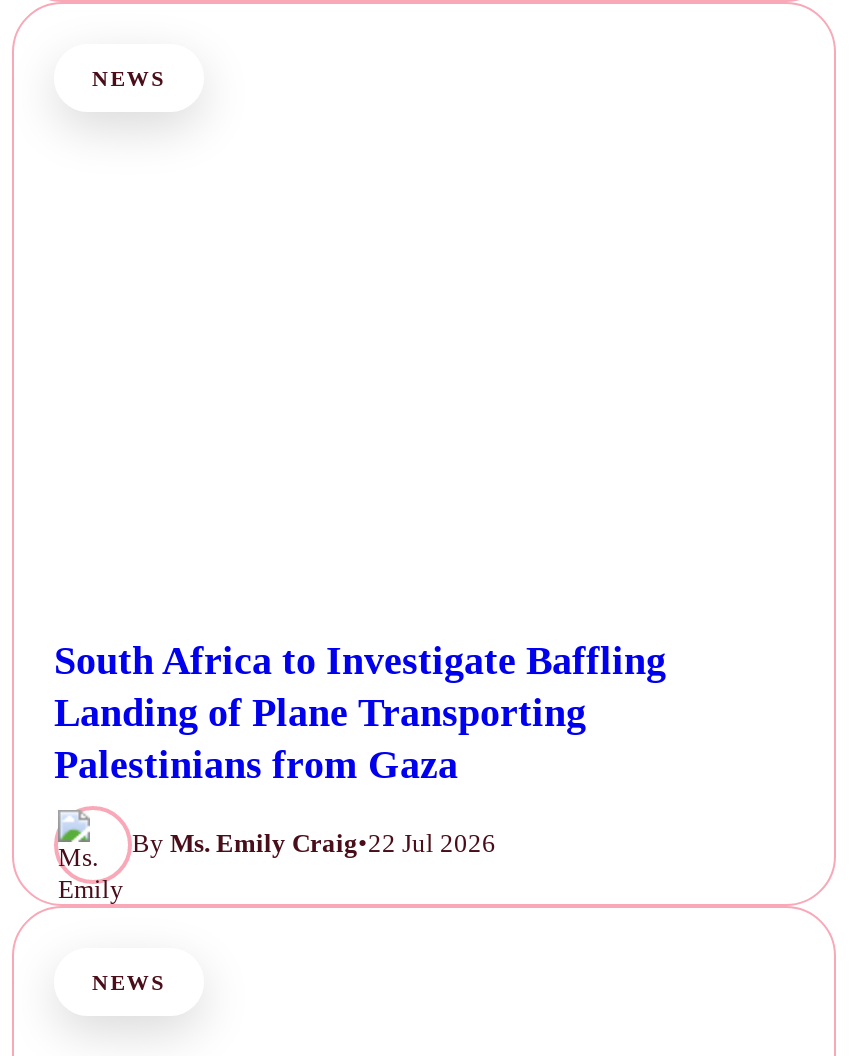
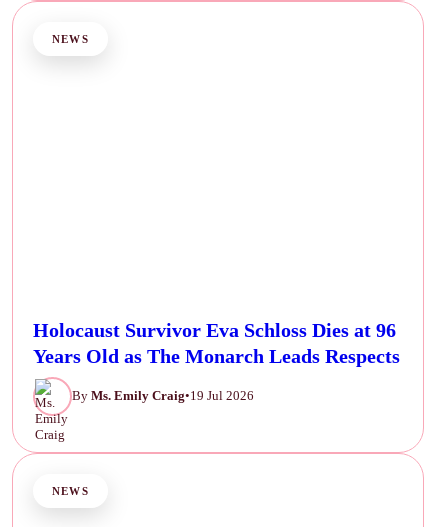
- South Africa to Investigate Baffling
- Landing of Plane Transporting
- Palestinians from Gaza
+ Holocaust Survivor Eva Schloss Dies at 96
+ Years Old as The Monarch Leads Respects

- [image]
- By Ms. Emily Craig•22 Jul 2026
+ [image]
+ By Ms. Emily Craig•19 Jul 2026
